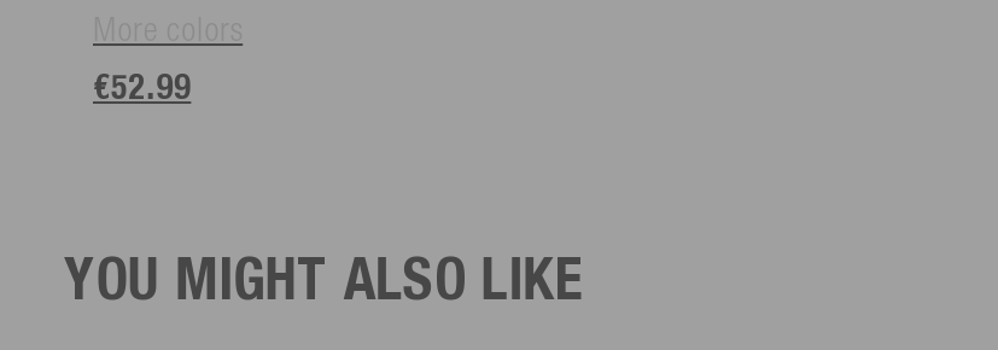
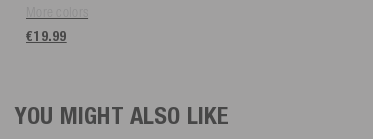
- €52.99
+ €19.99
